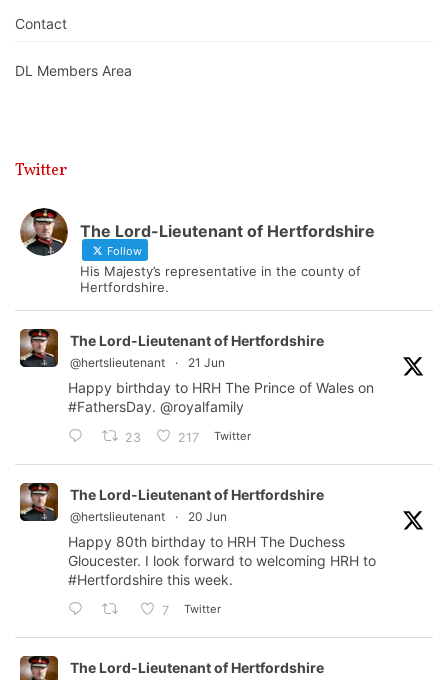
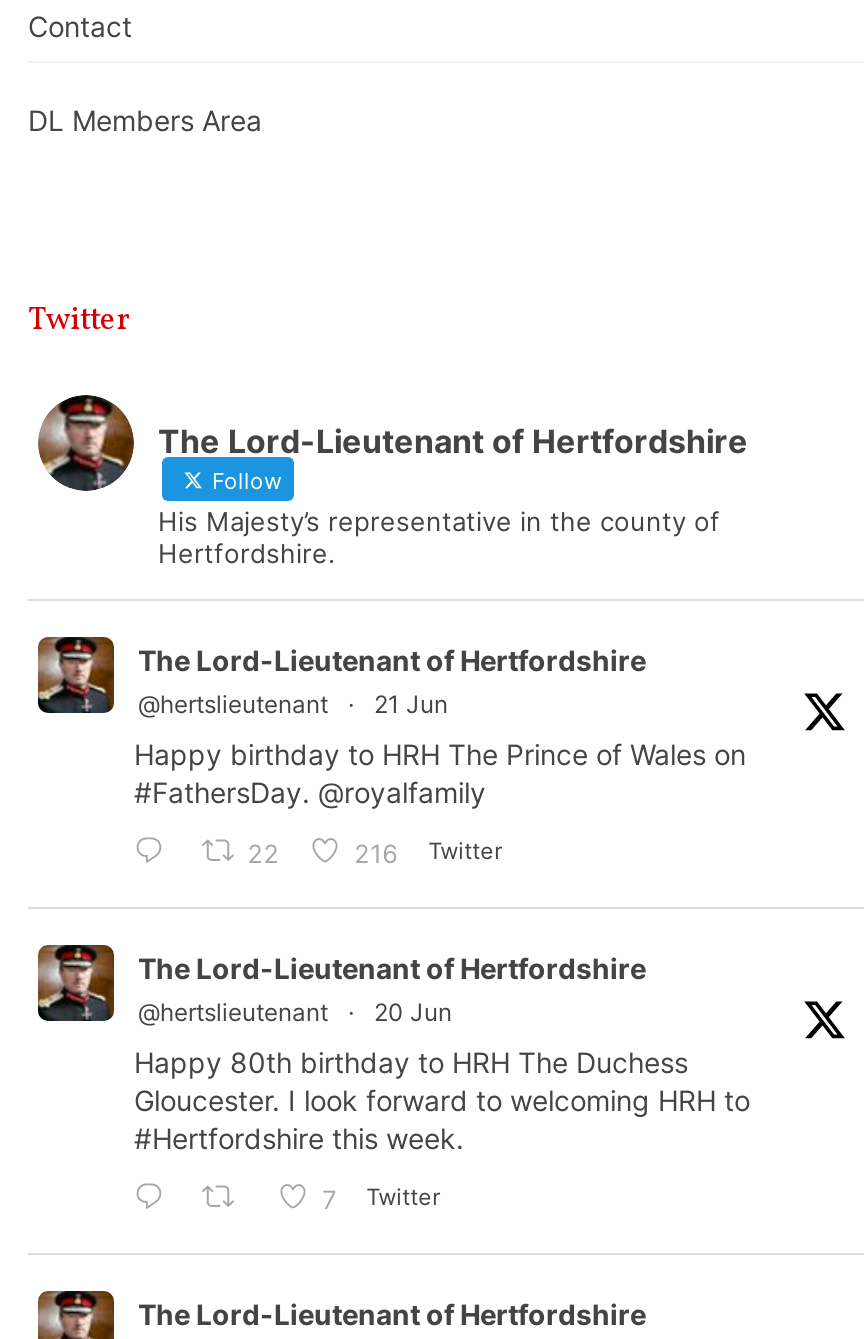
- 23
+ 22

- 217 Twitter
+ 216 Twitter
